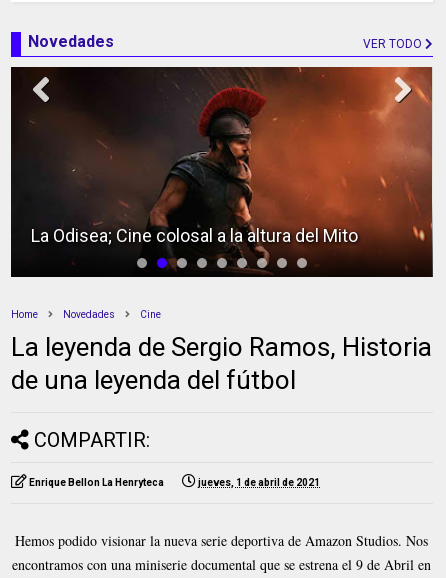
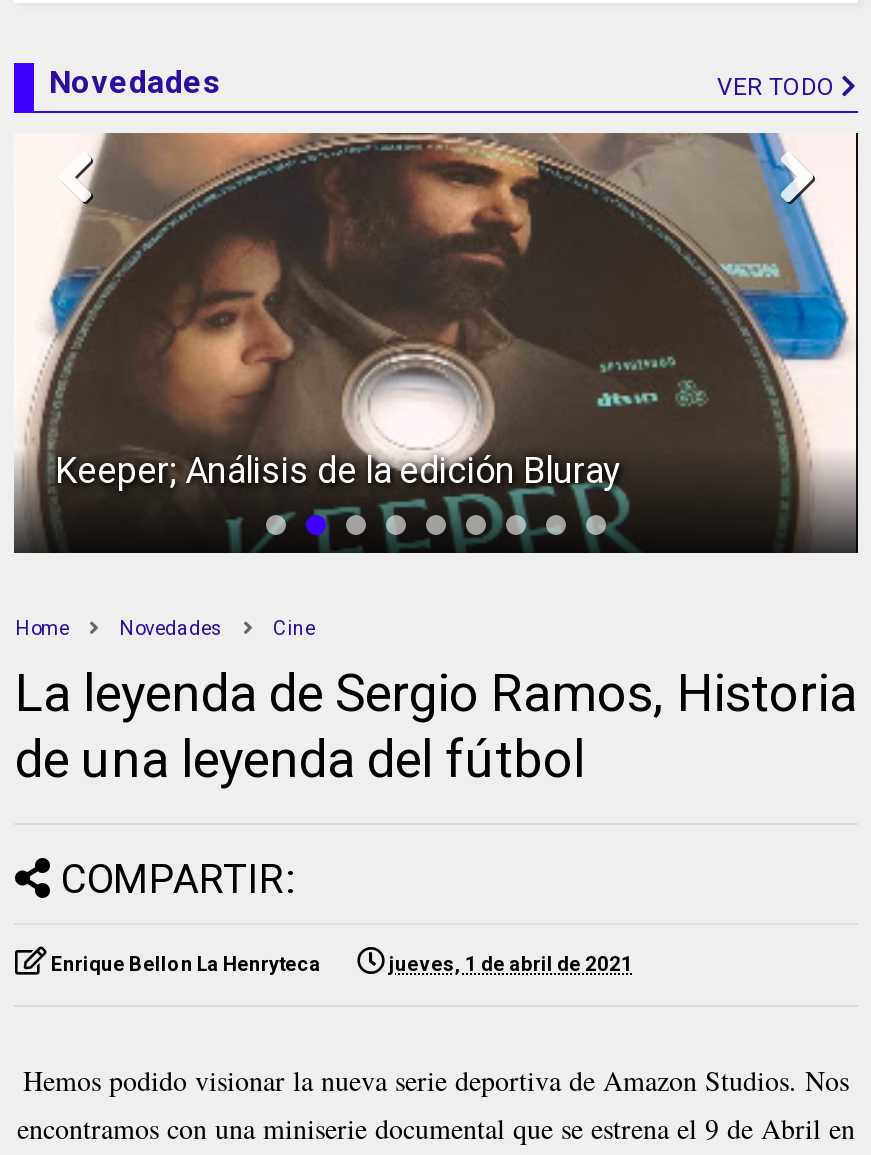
- [image]
- La Odisea; Cine colosal a la altura del Mito
+ [image]
+ Keeper; Análisis de la edición Bluray
